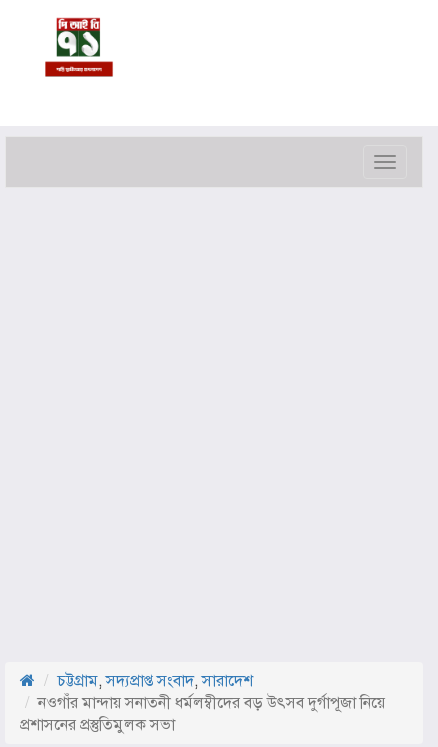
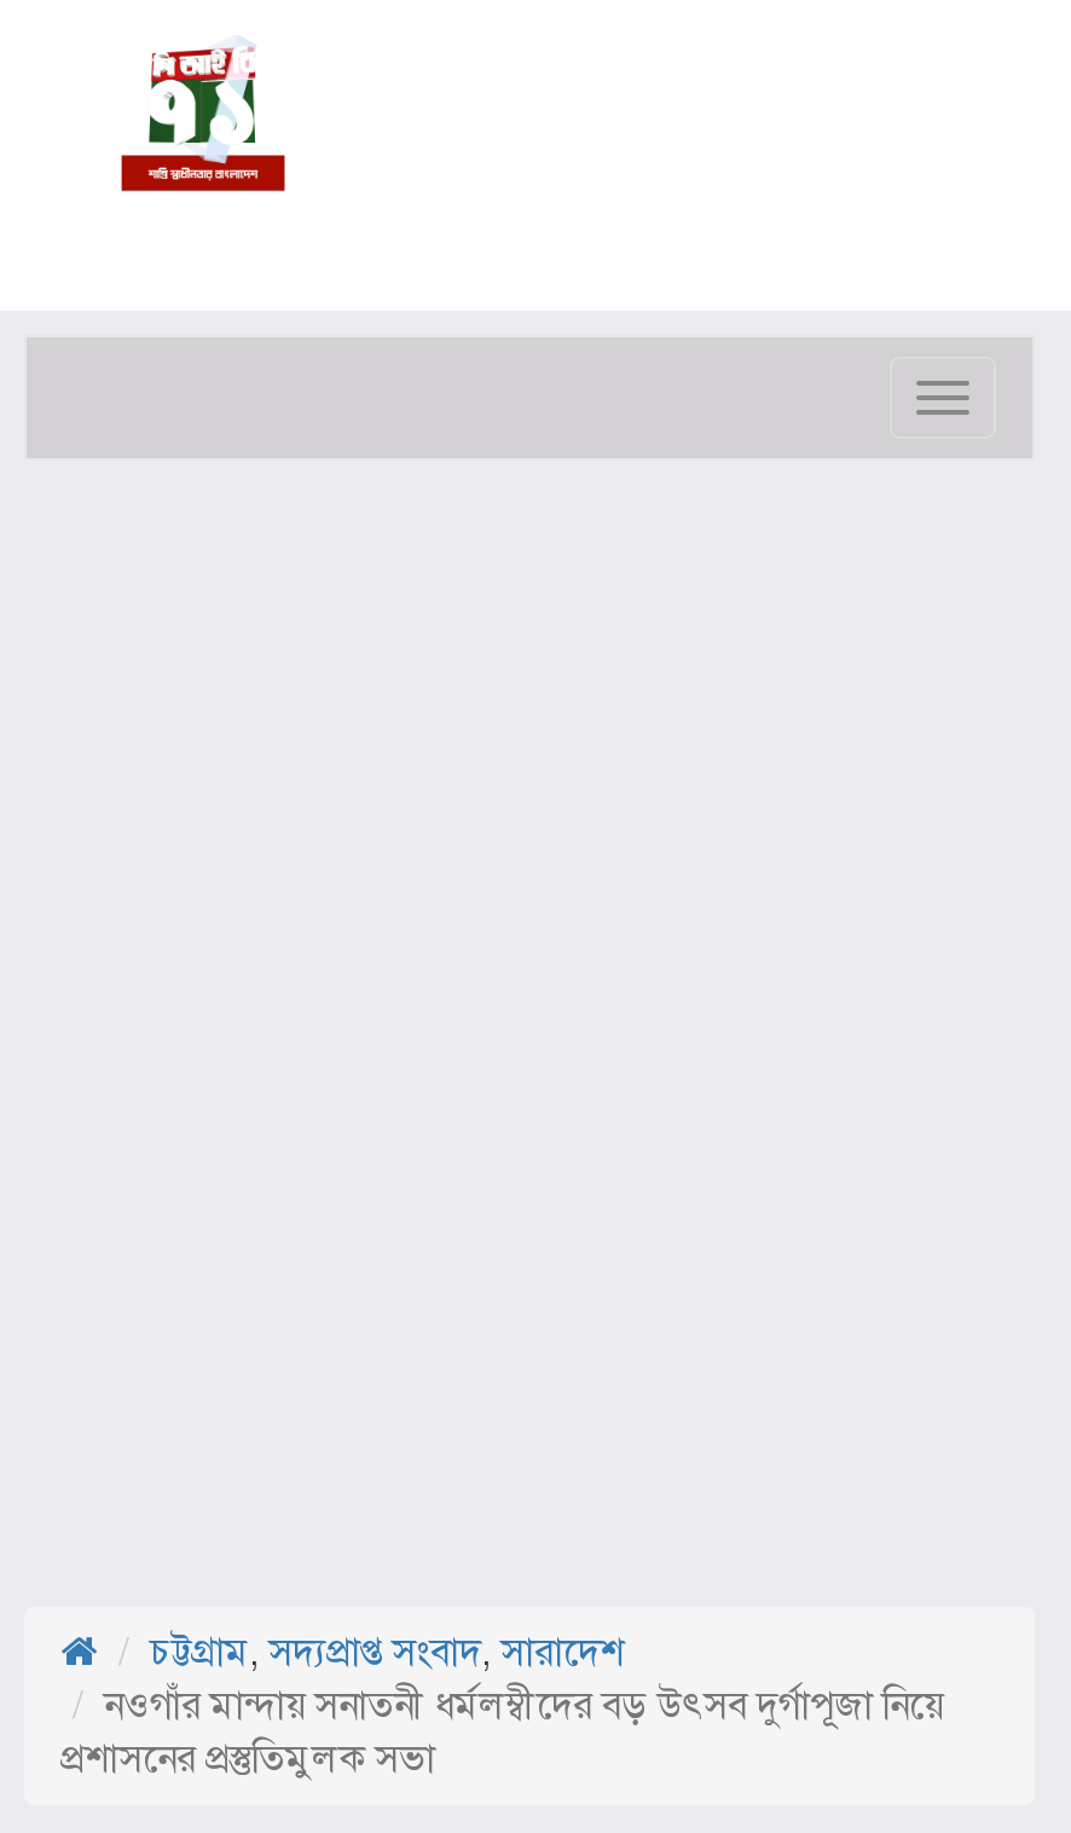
- [image]
+ [image]
